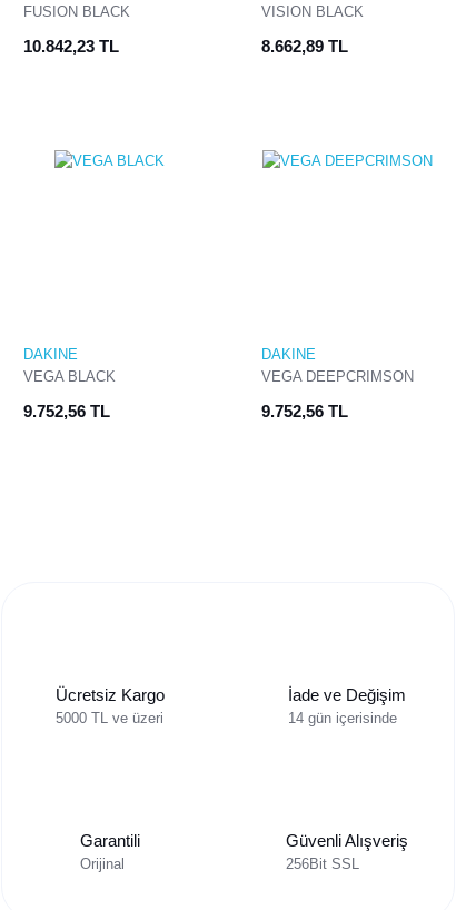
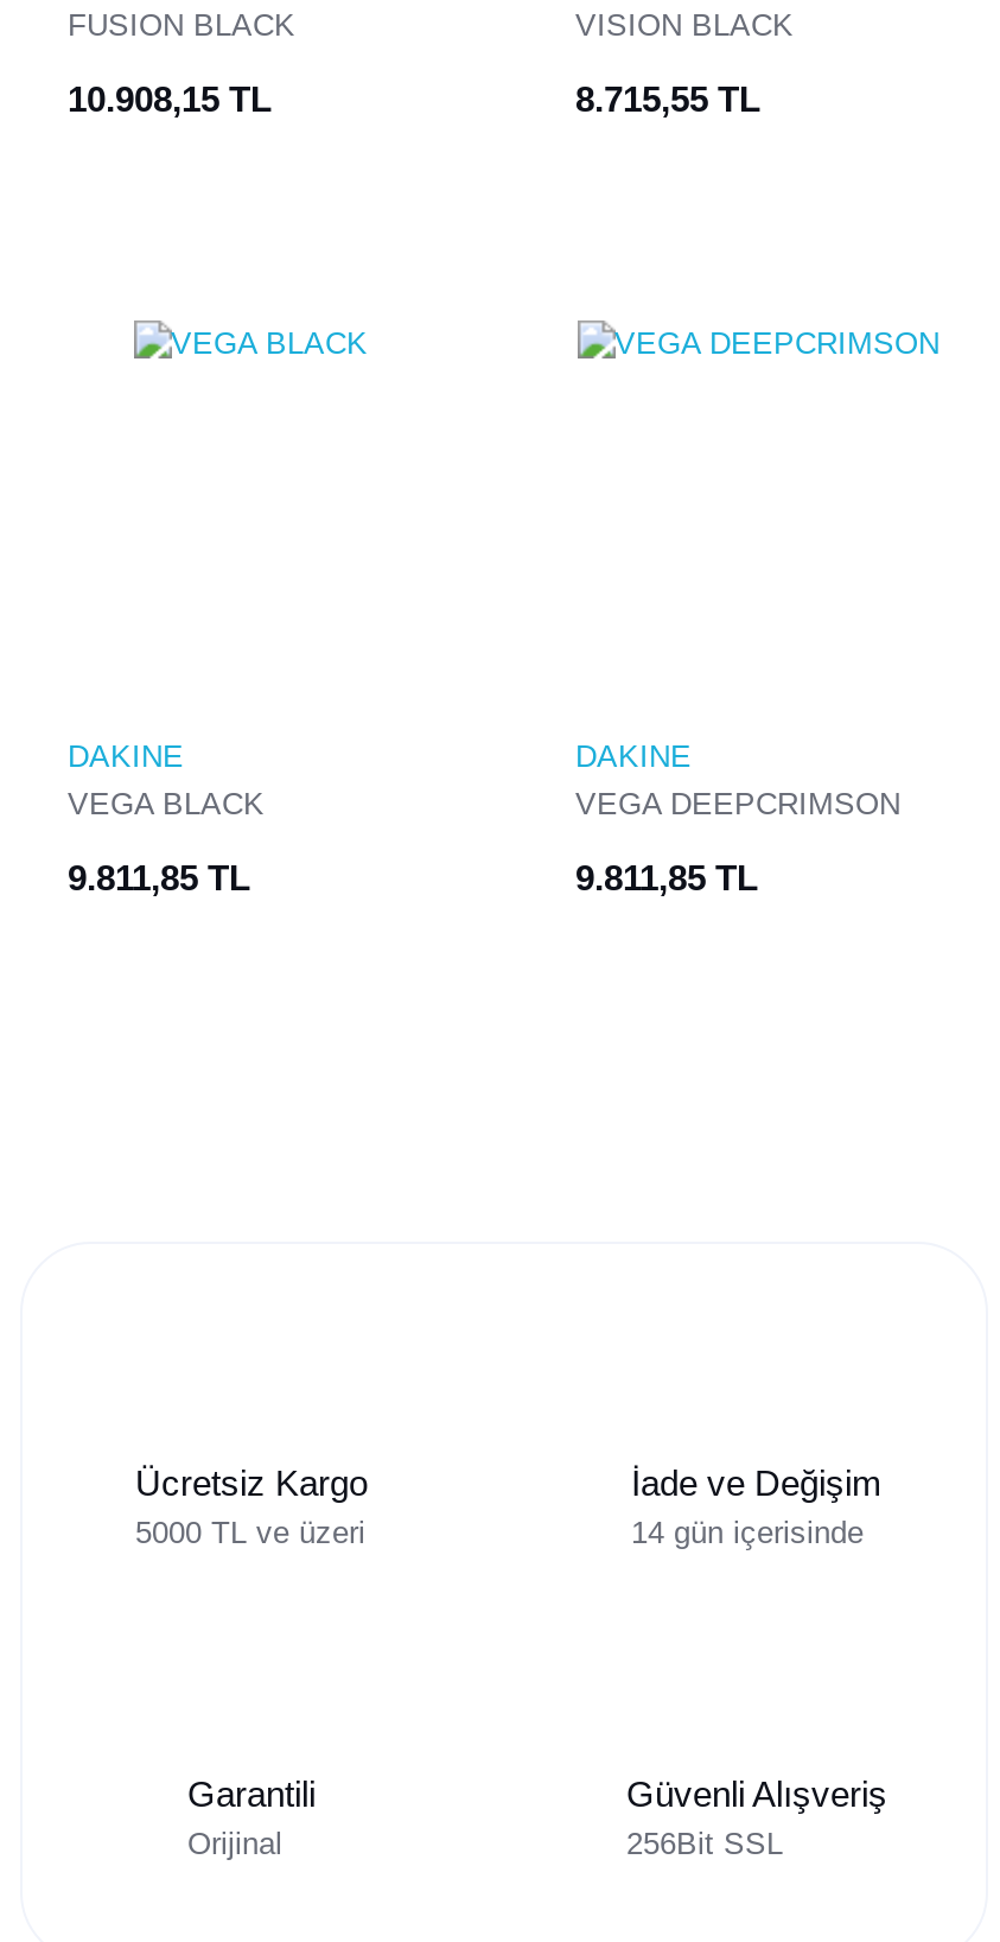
- 10.842,23 TL
+ 10.908,15 TL

- 8.662,89 TL
+ 8.715,55 TL

- 9.752,56 TL
+ 9.811,85 TL

- 9.752,56 TL
+ 9.811,85 TL
